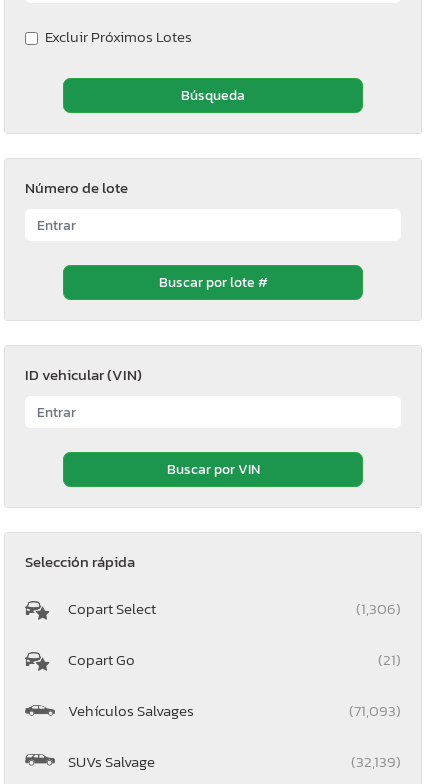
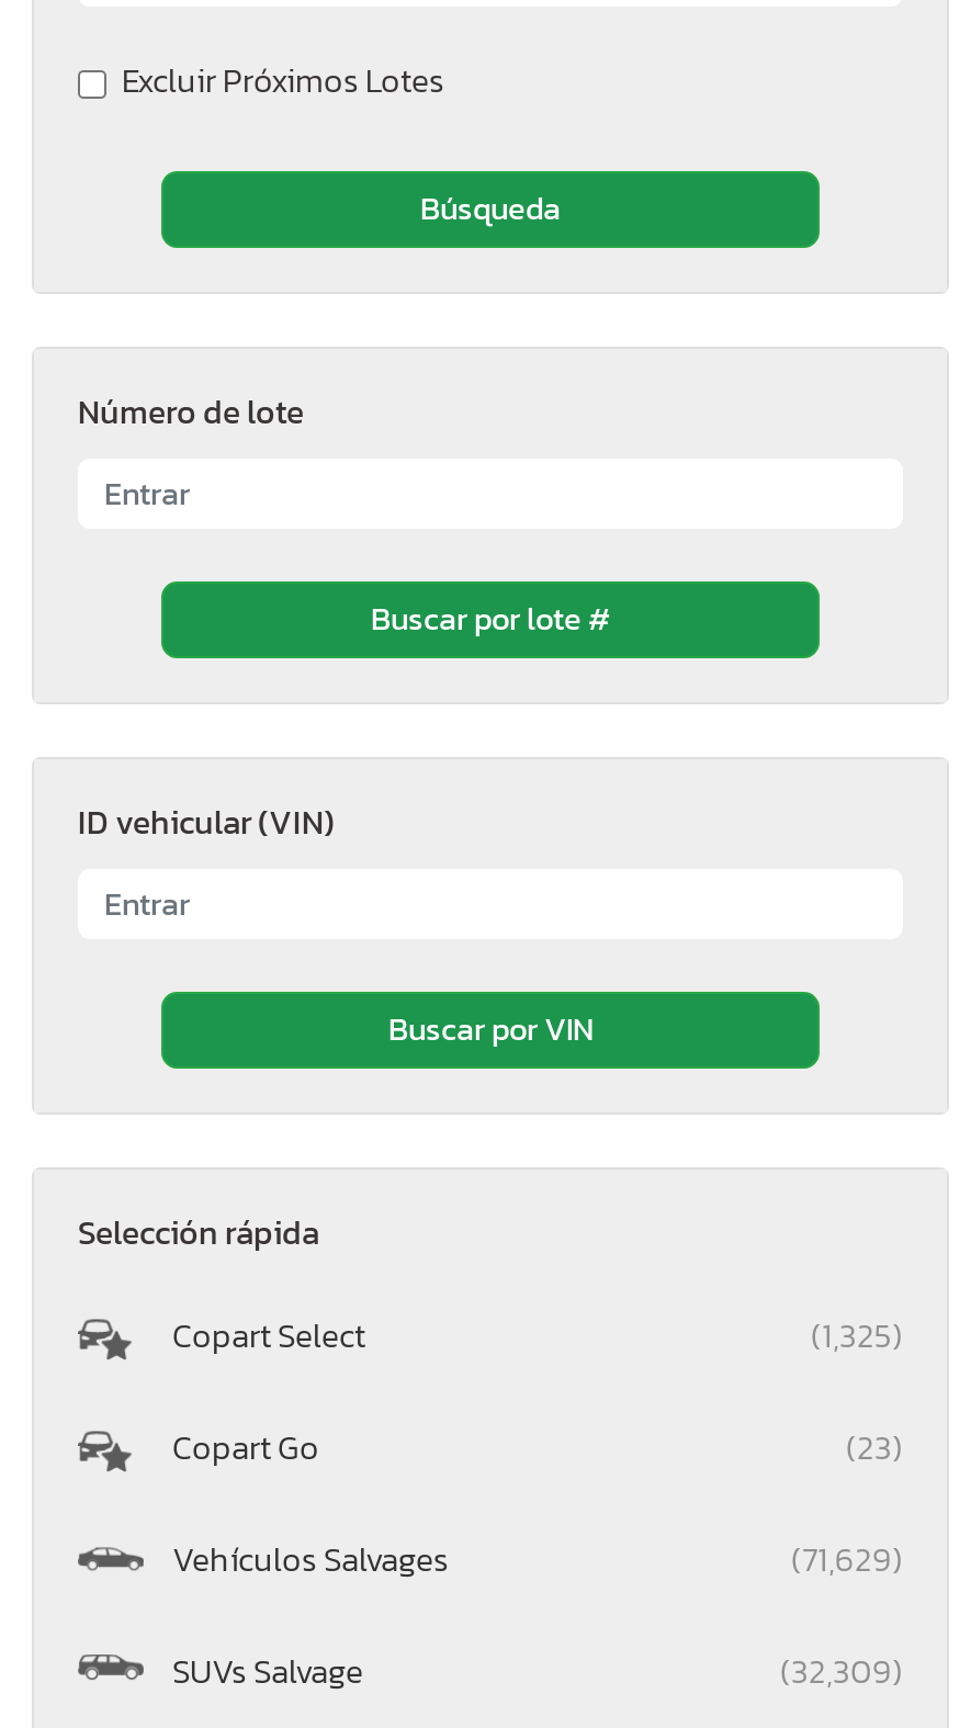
- (1,306)
+ (1,325)

- (21)
+ (23)

- (71,093)
+ (71,629)

- (32,139)
+ (32,309)
